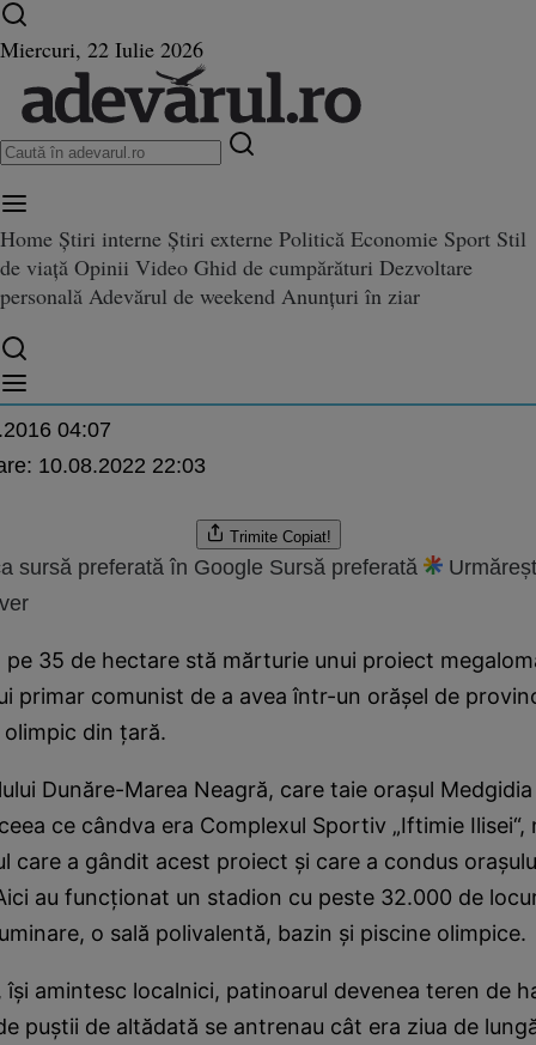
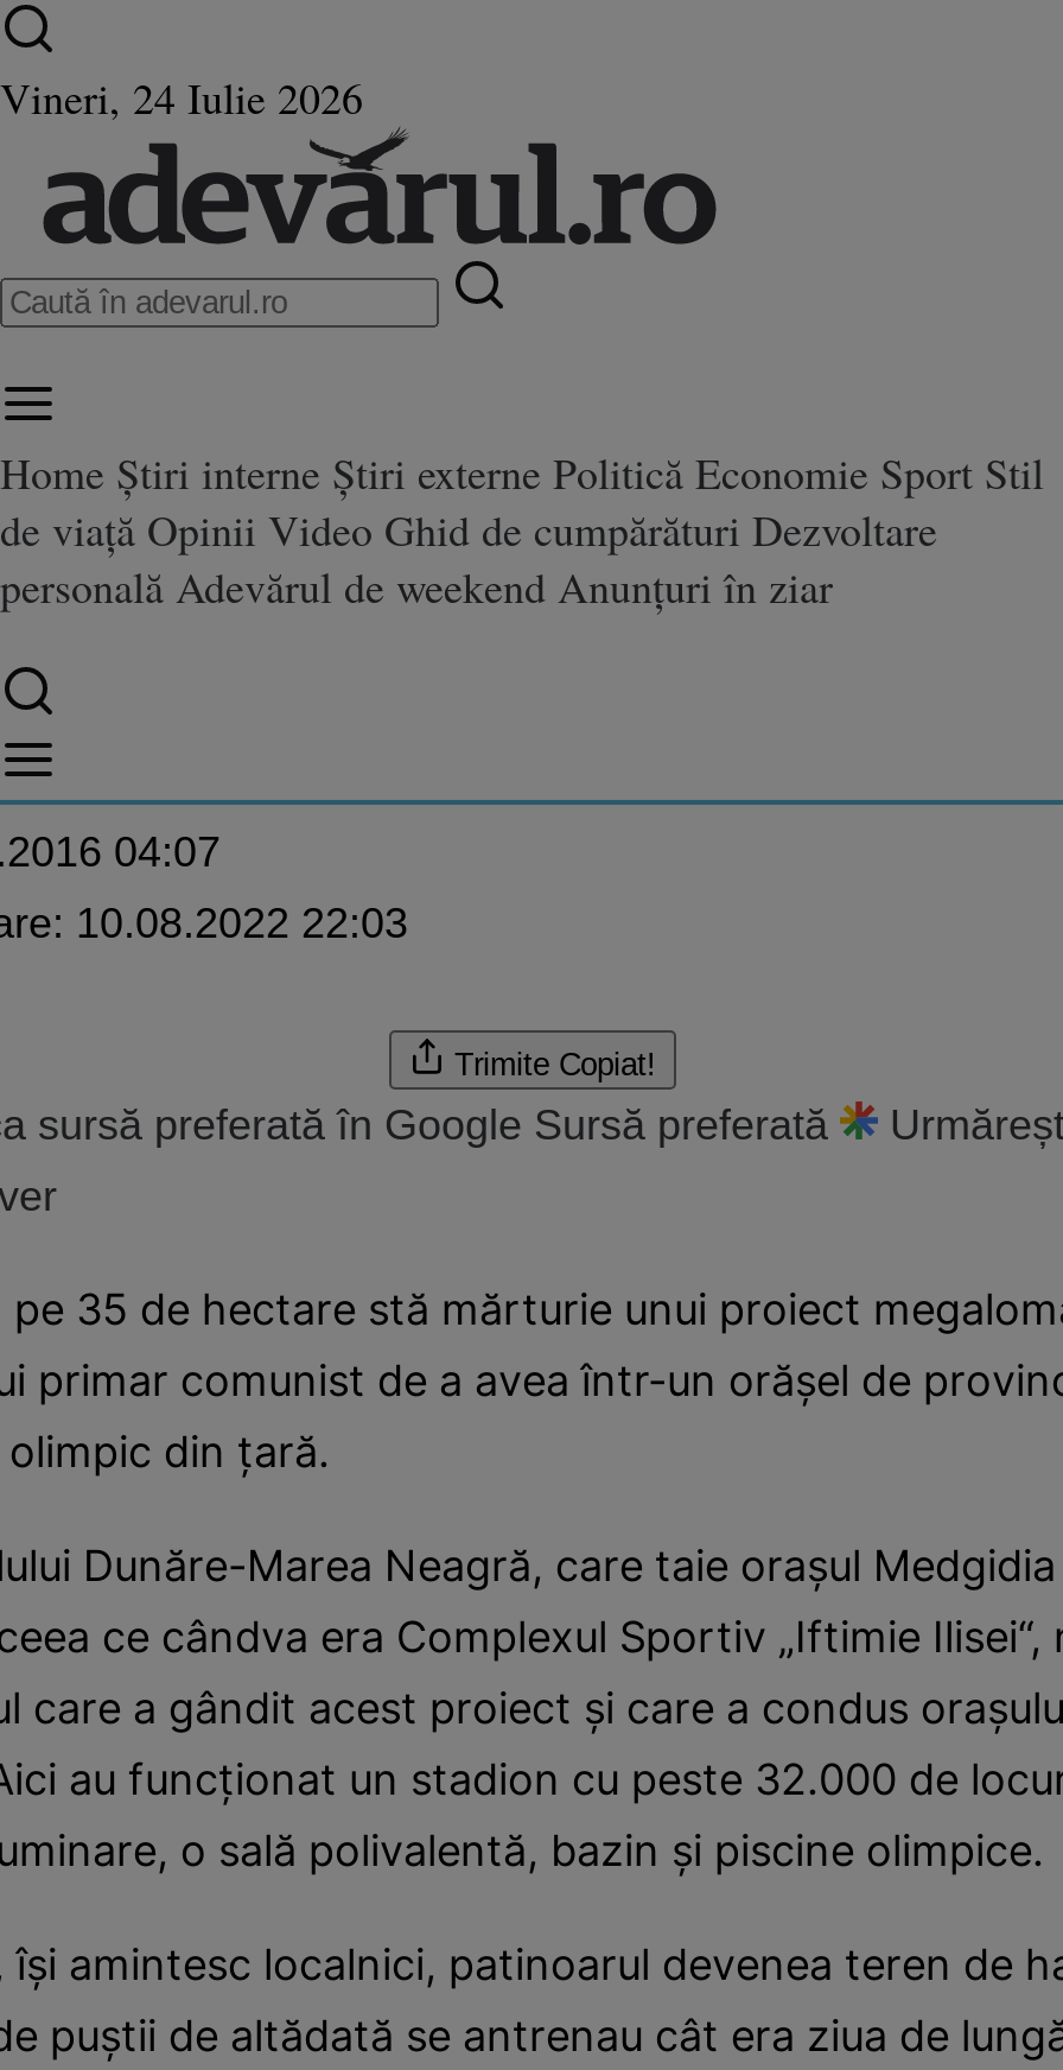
- Miercuri, 22 Iulie 2026
+ Vineri, 24 Iulie 2026
